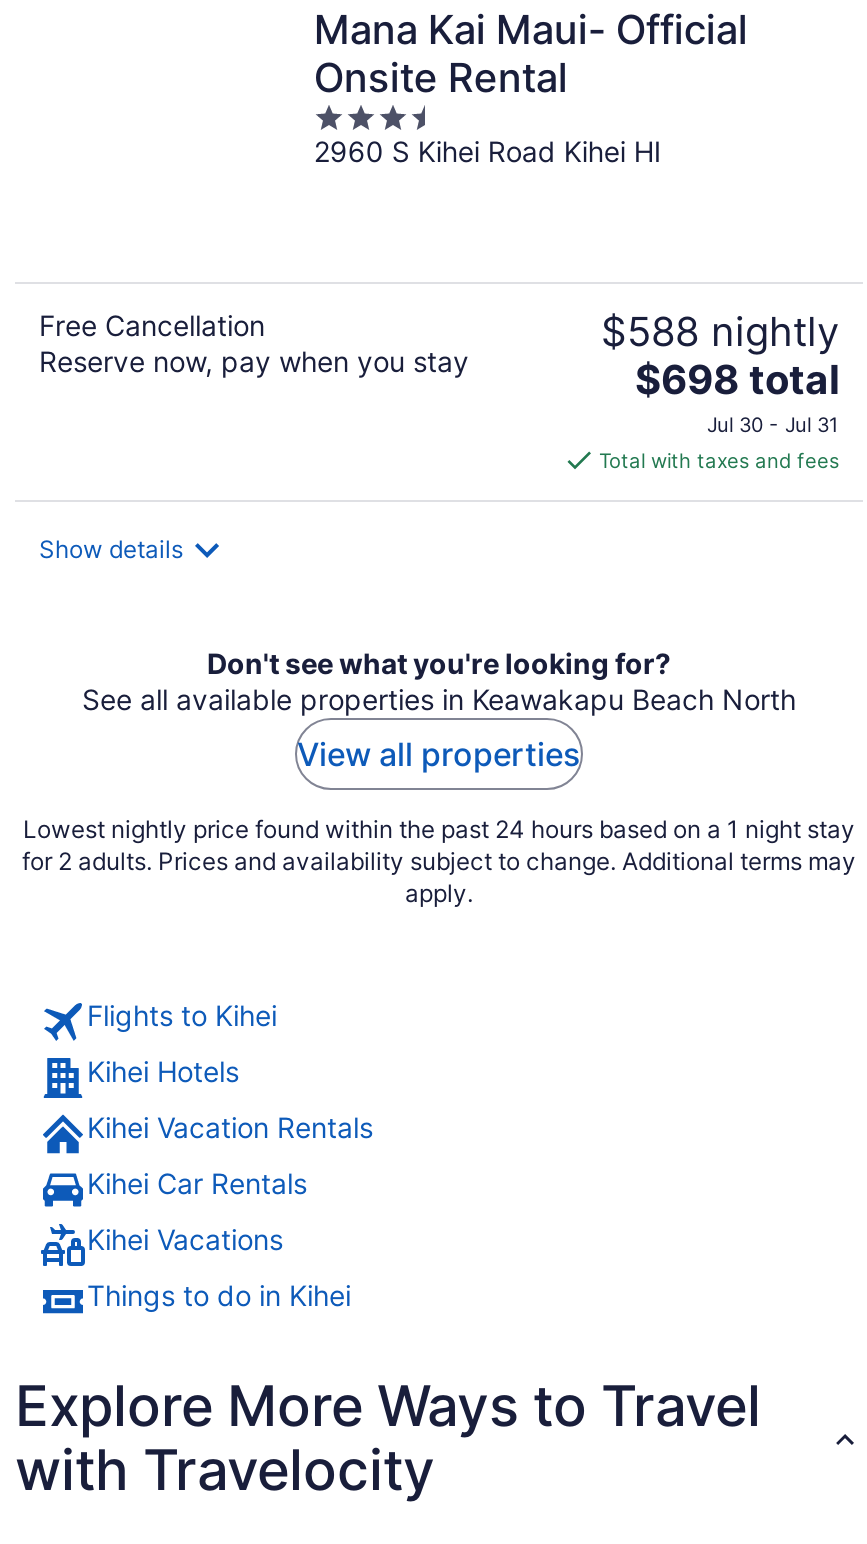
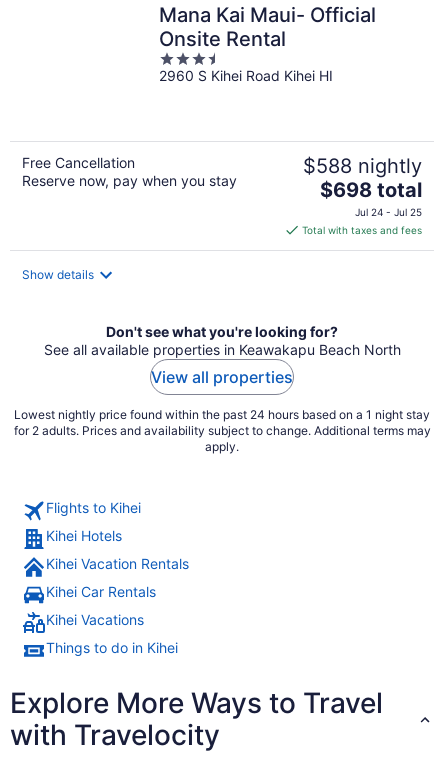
- Jul 30 - Jul 31
+ Jul 24 - Jul 25
